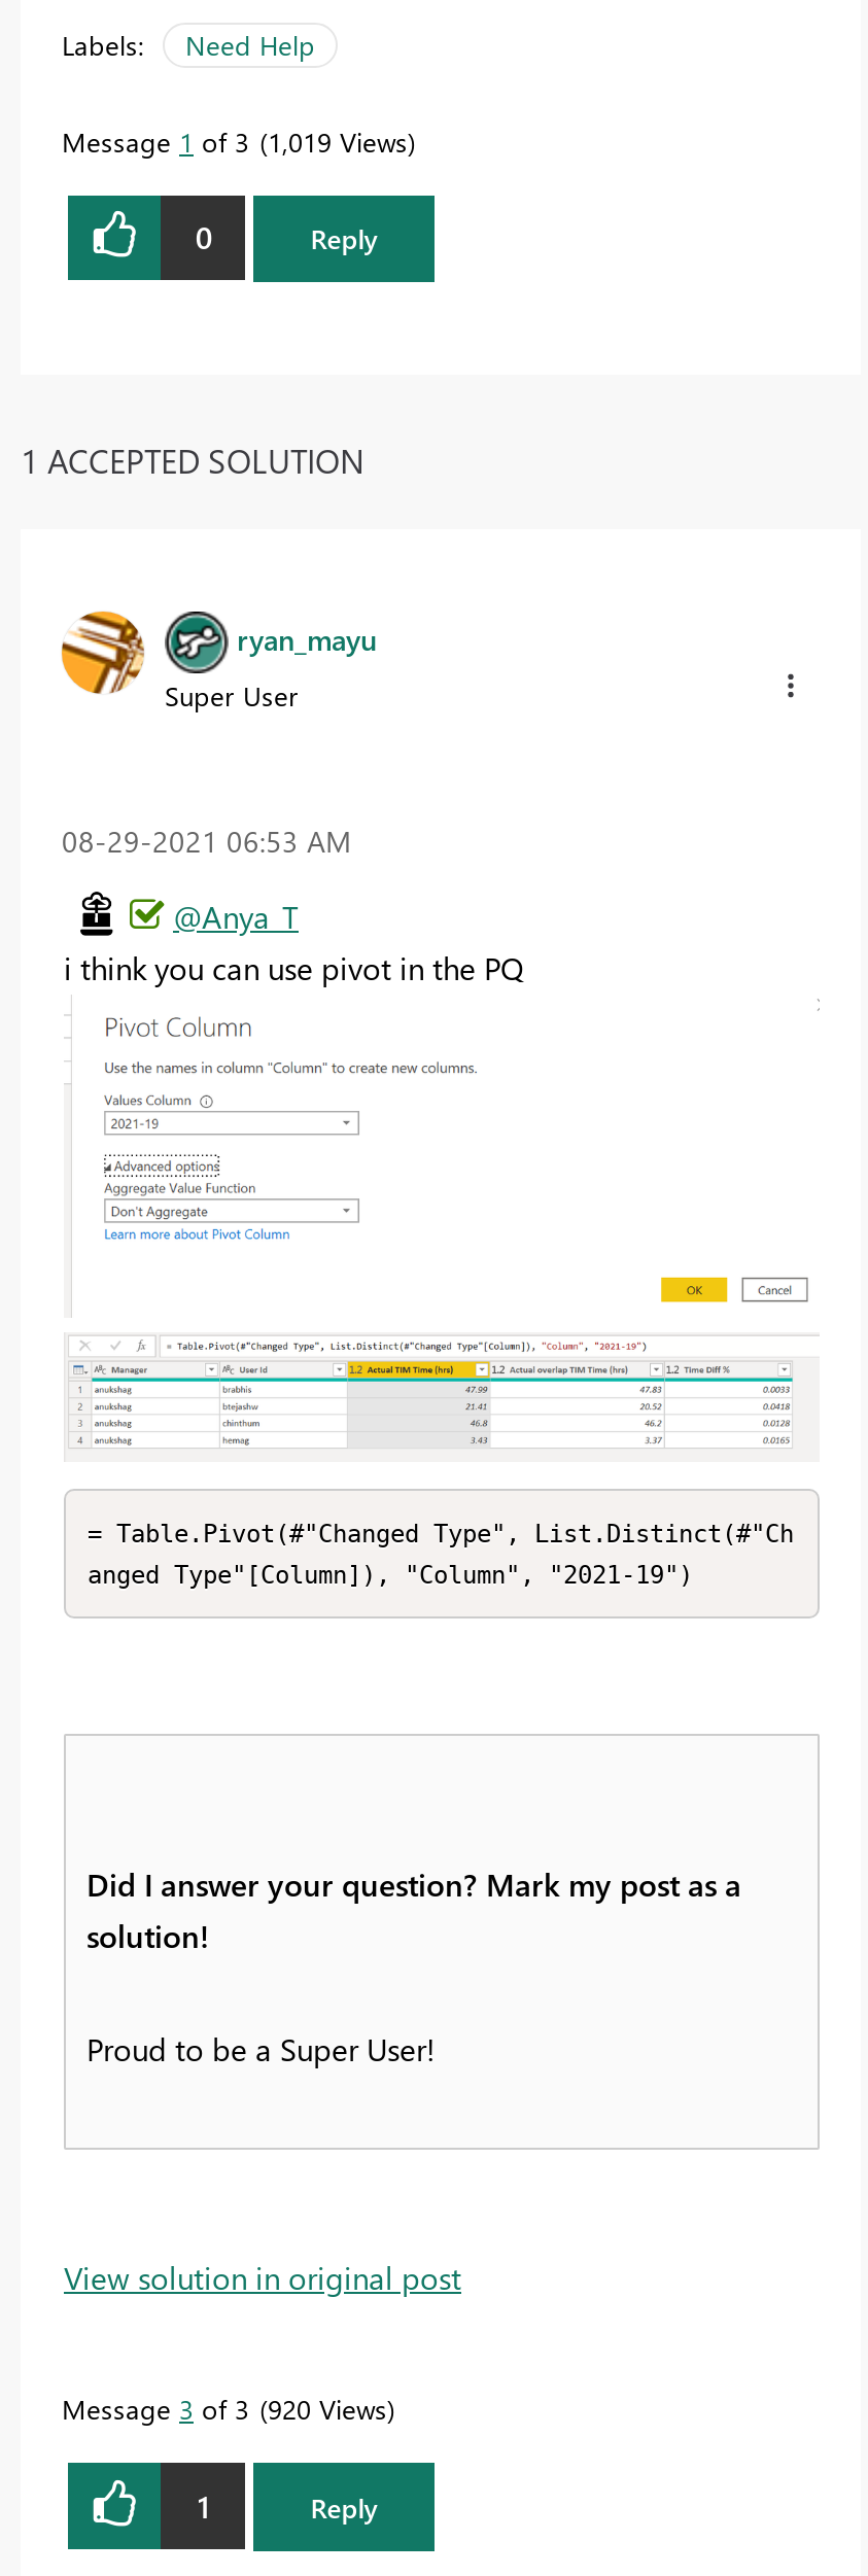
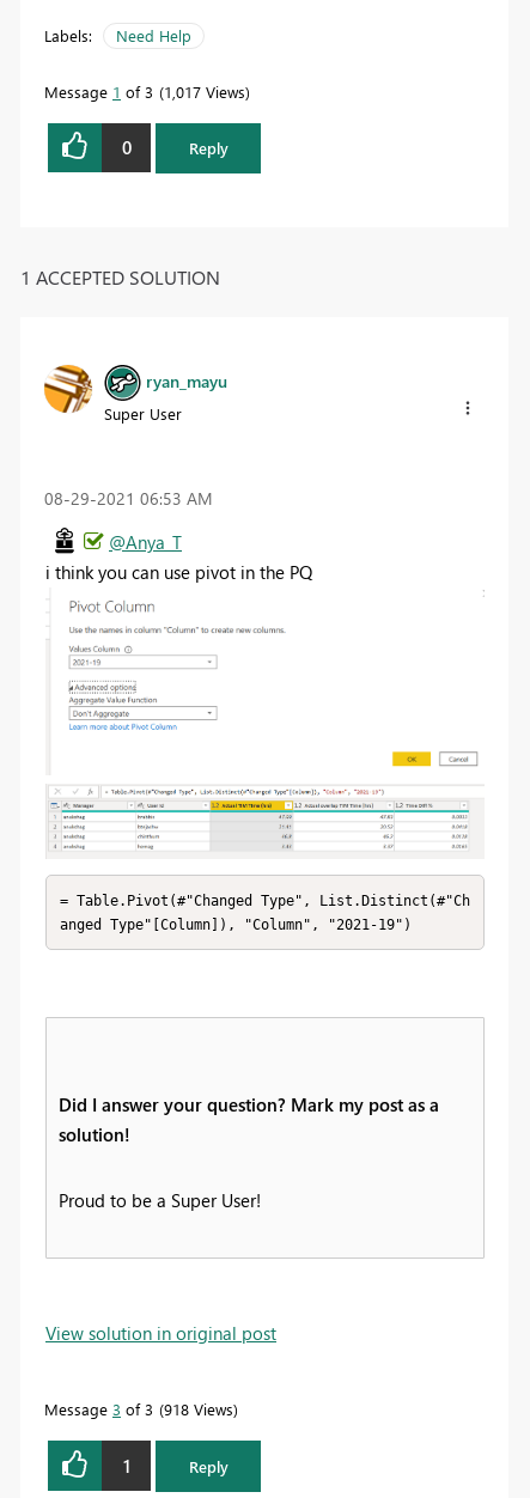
- Message 1 of 3 1,019 Views
+ Message 1 of 3 1,017 Views

- Message 3 of 3 920 Views
+ Message 3 of 3 918 Views
